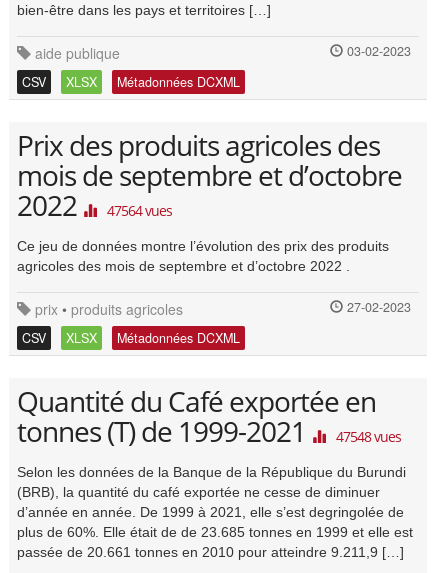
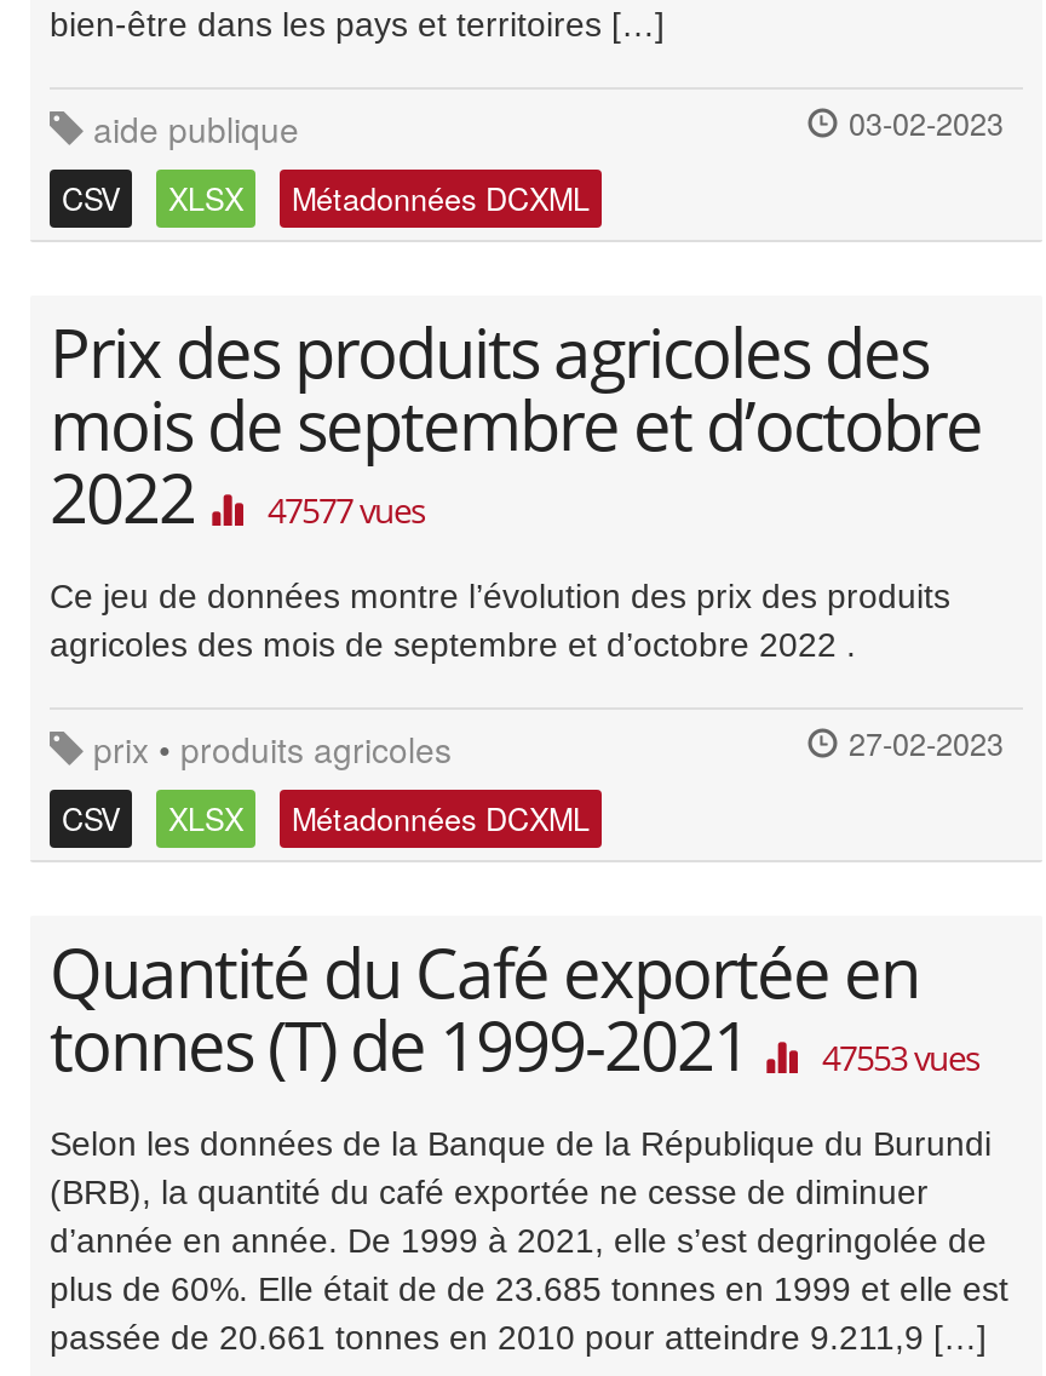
- 2022 47564 vues
+ 2022 47577 vues

- tonnes (T) de 1999-2021 47548 vues
+ tonnes (T) de 1999-2021 47553 vues
